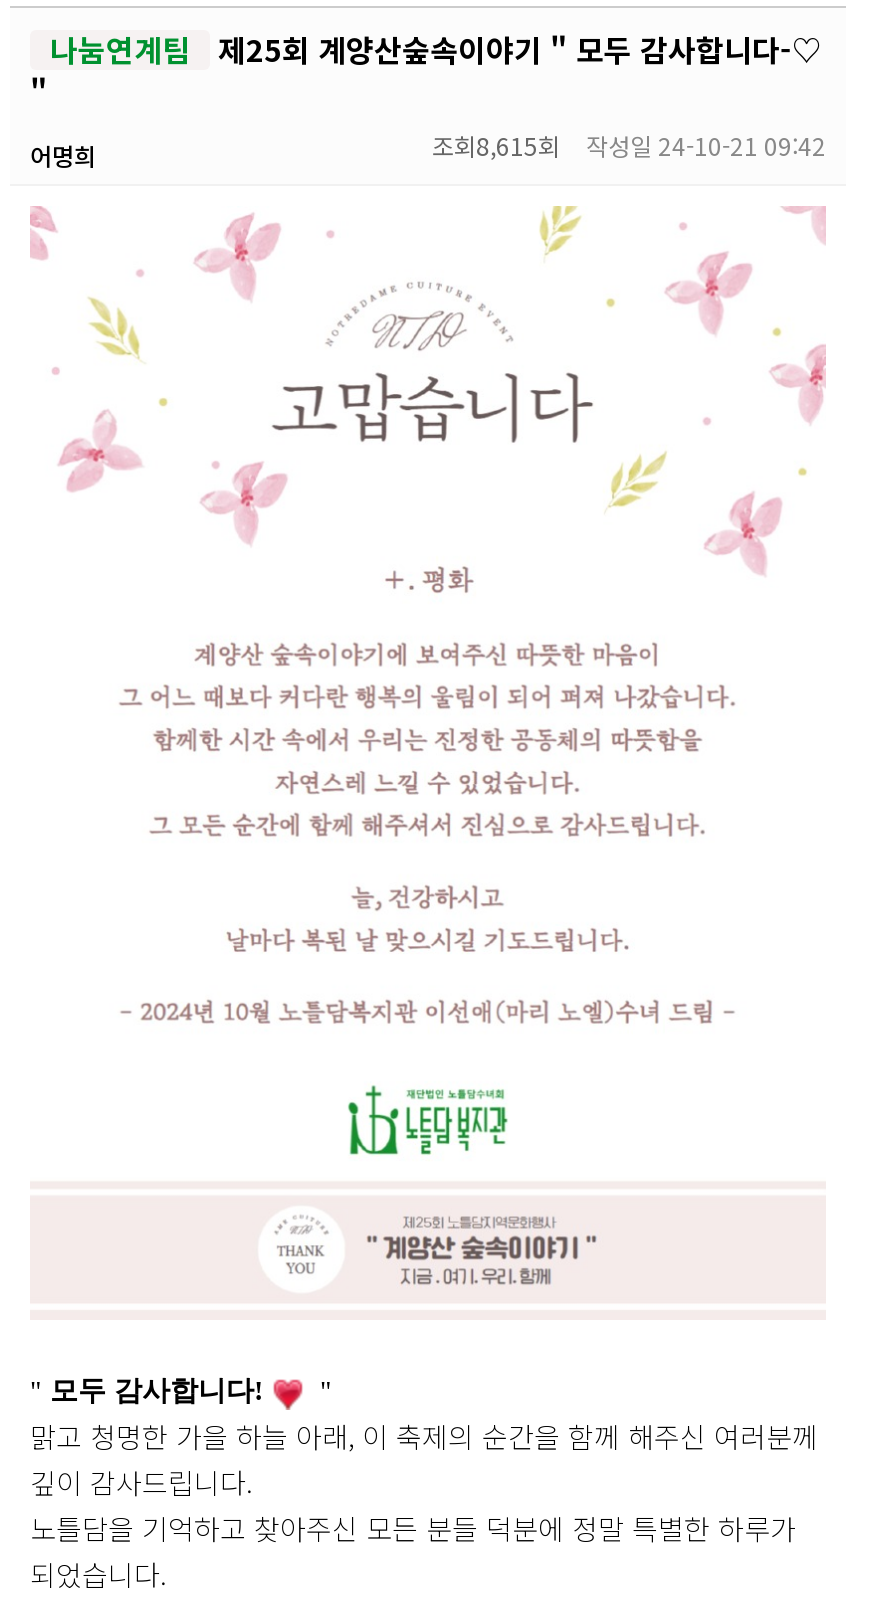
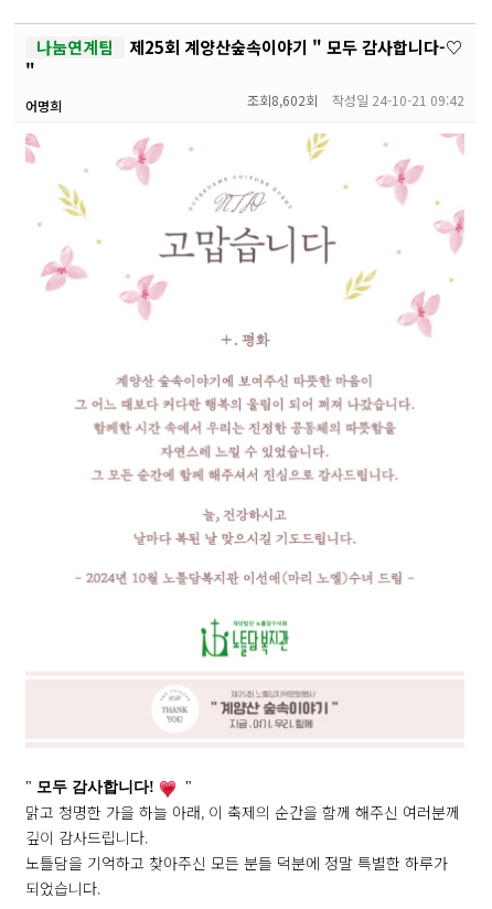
- 조회8,615회 작성일 24-10-21 09:42
+ 조회8,602회 작성일 24-10-21 09:42
